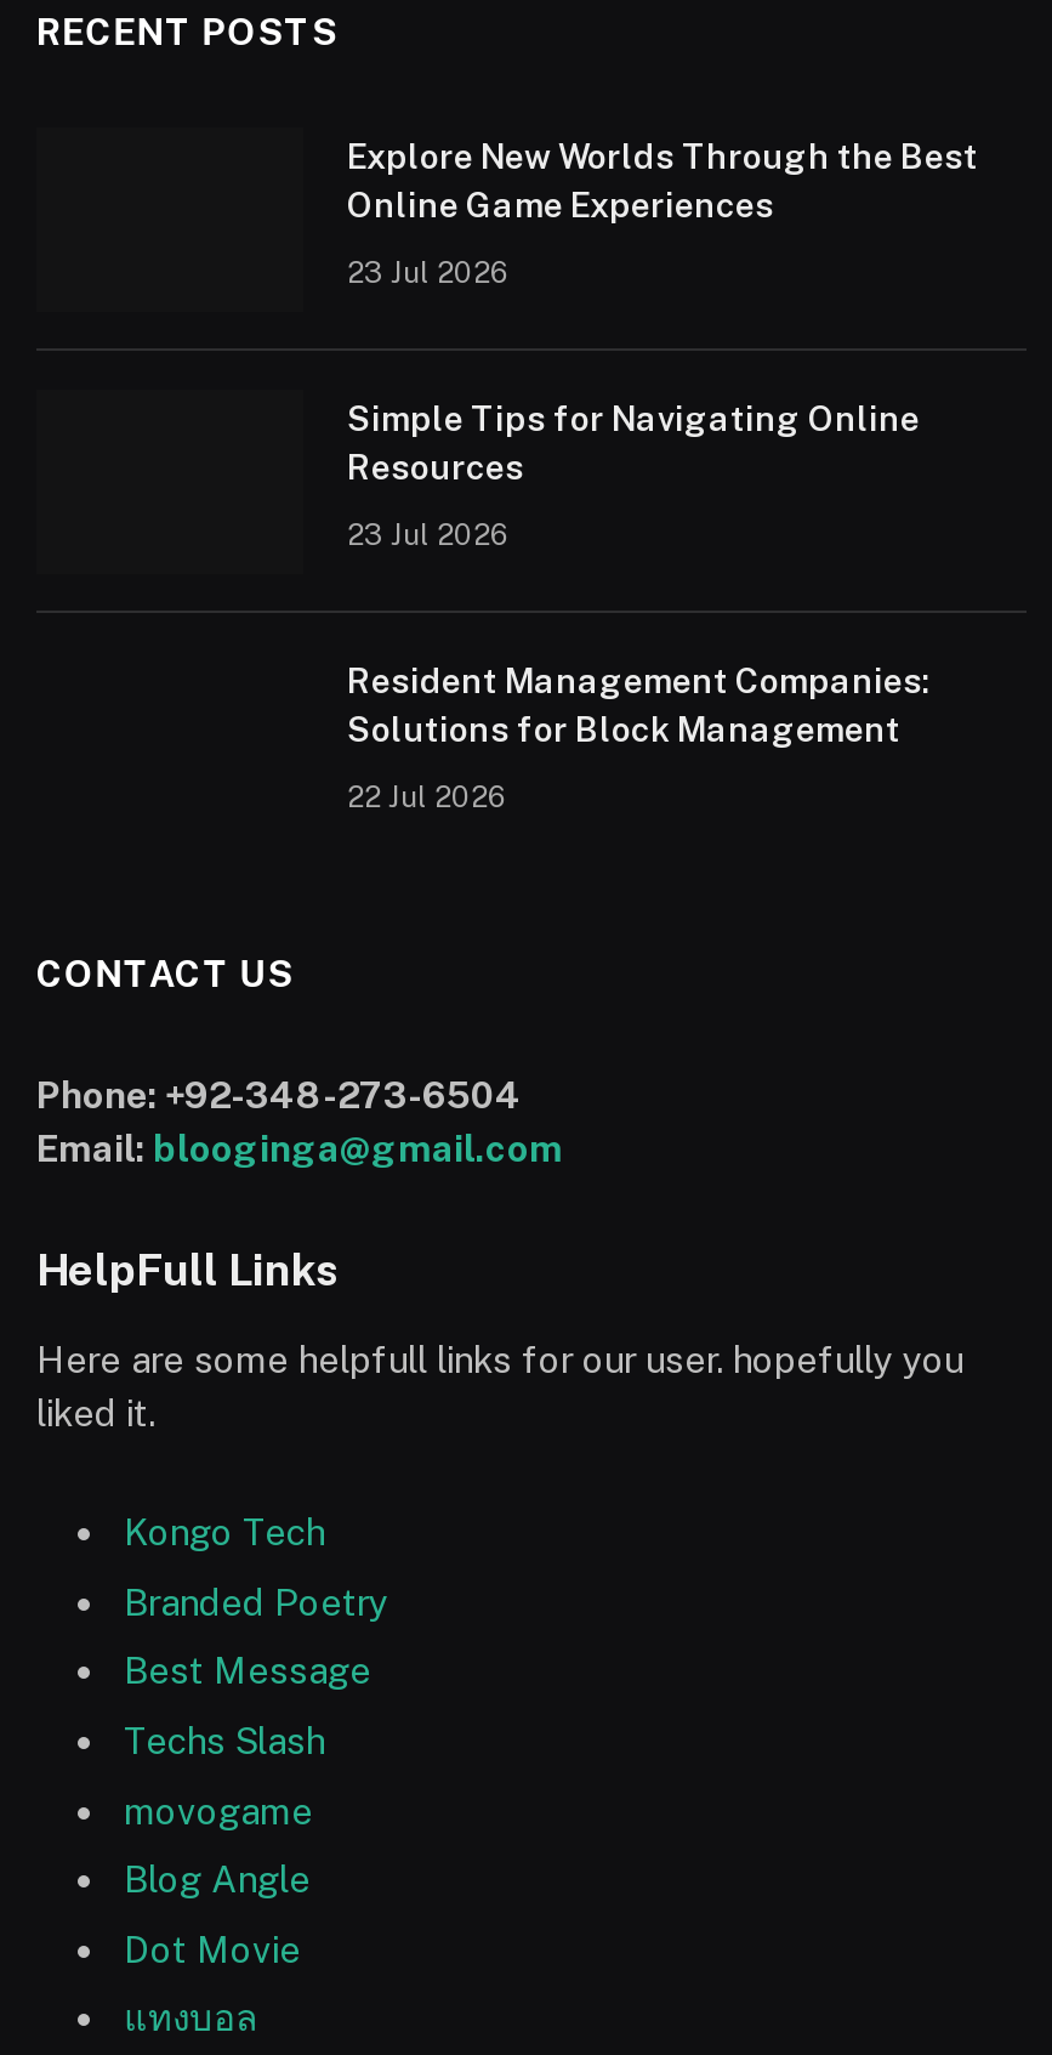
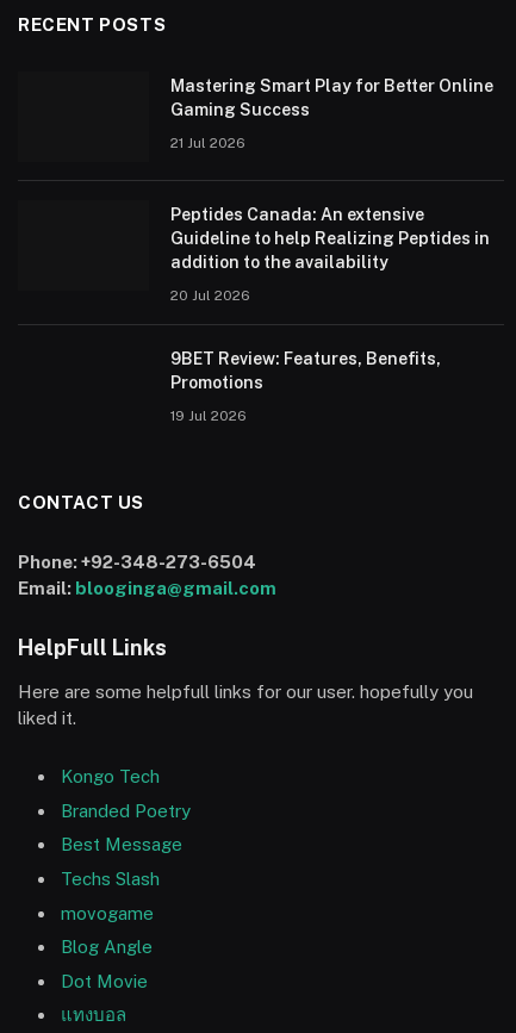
- Explore New Worlds Through the Best
- Online Game Experiences
+ Mastering Smart Play for Better Online
+ Gaming Success

- 23 Jul 2026
+ 21 Jul 2026

- Simple Tips for Navigating Online
- Resources
+ Peptides Canada: An extensive
+ Guideline to help Realizing Peptides in
+ addition to the availability

- 23 Jul 2026
+ 20 Jul 2026

- Resident Management Companies:
- Solutions for Block Management
+ 9BET Review: Features, Benefits,
+ Promotions

- 22 Jul 2026
+ 19 Jul 2026
